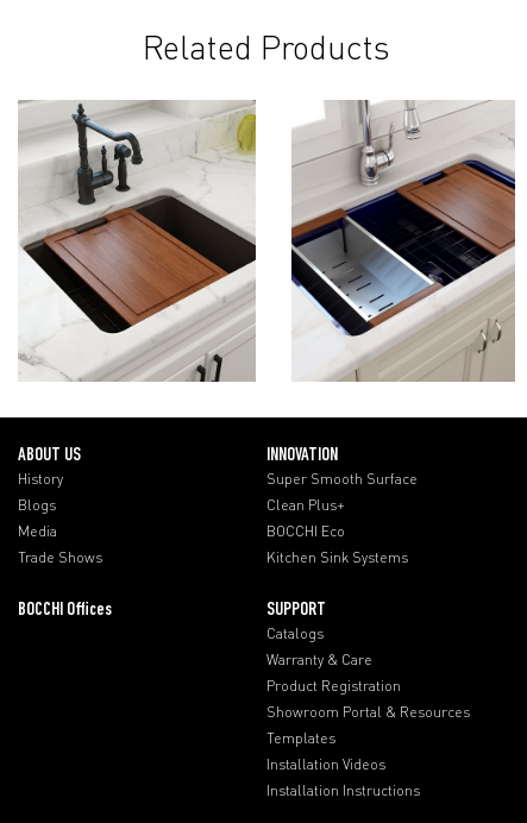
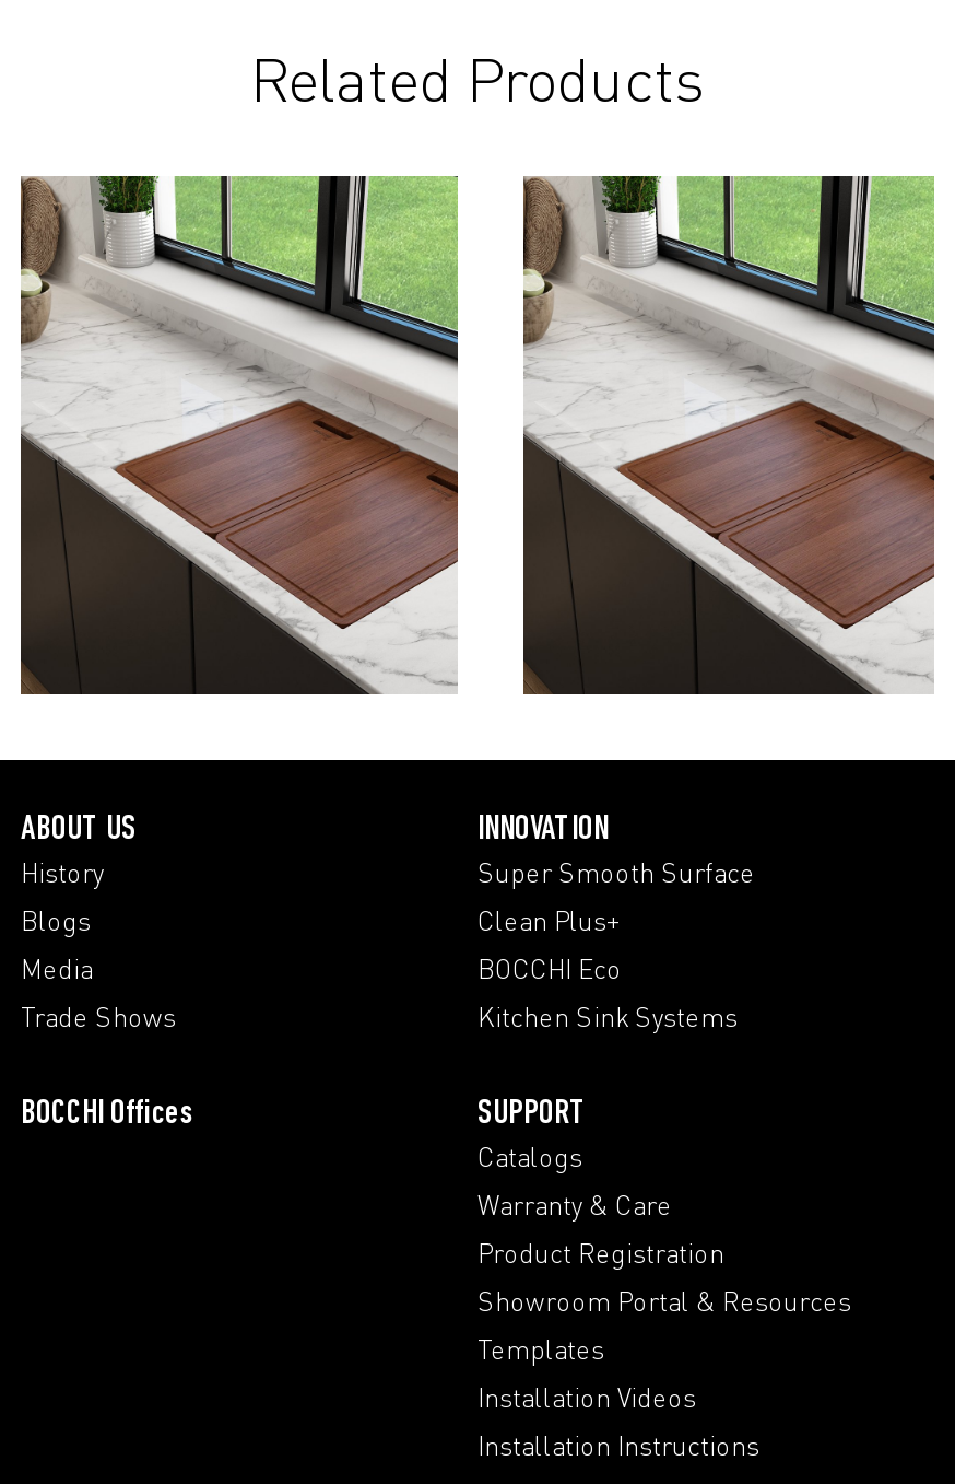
- [image]
+ [image]

- [image]
+ [image]
